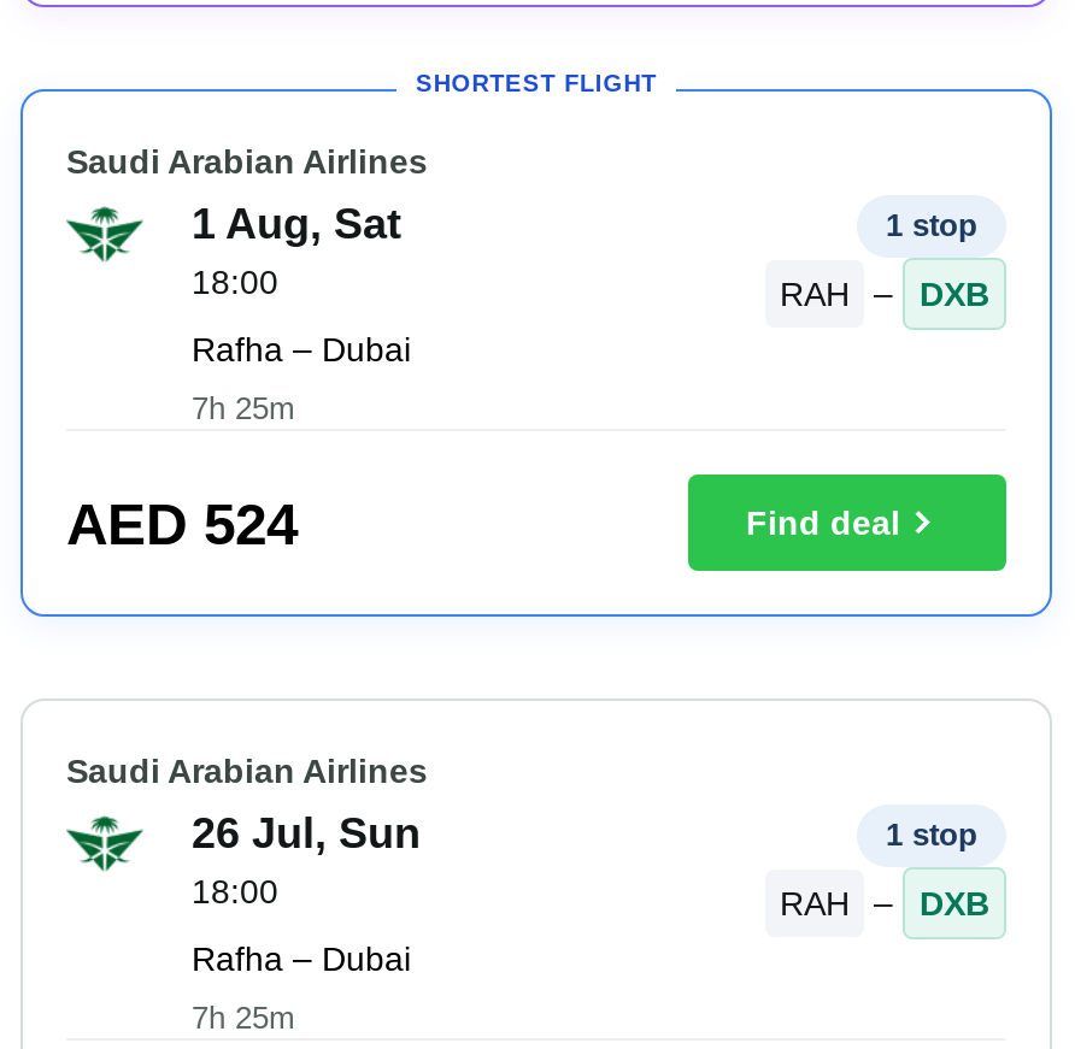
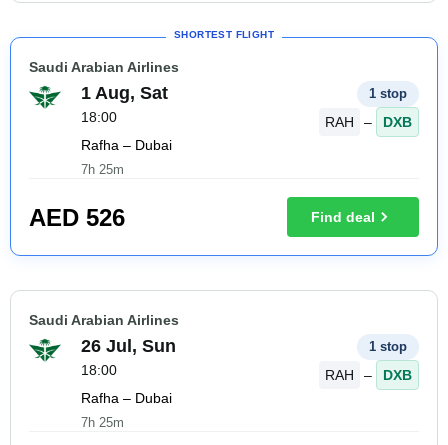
- AED 524
+ AED 526
